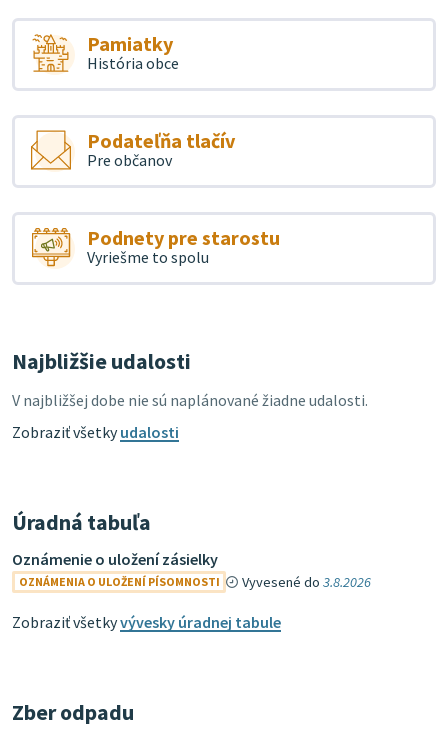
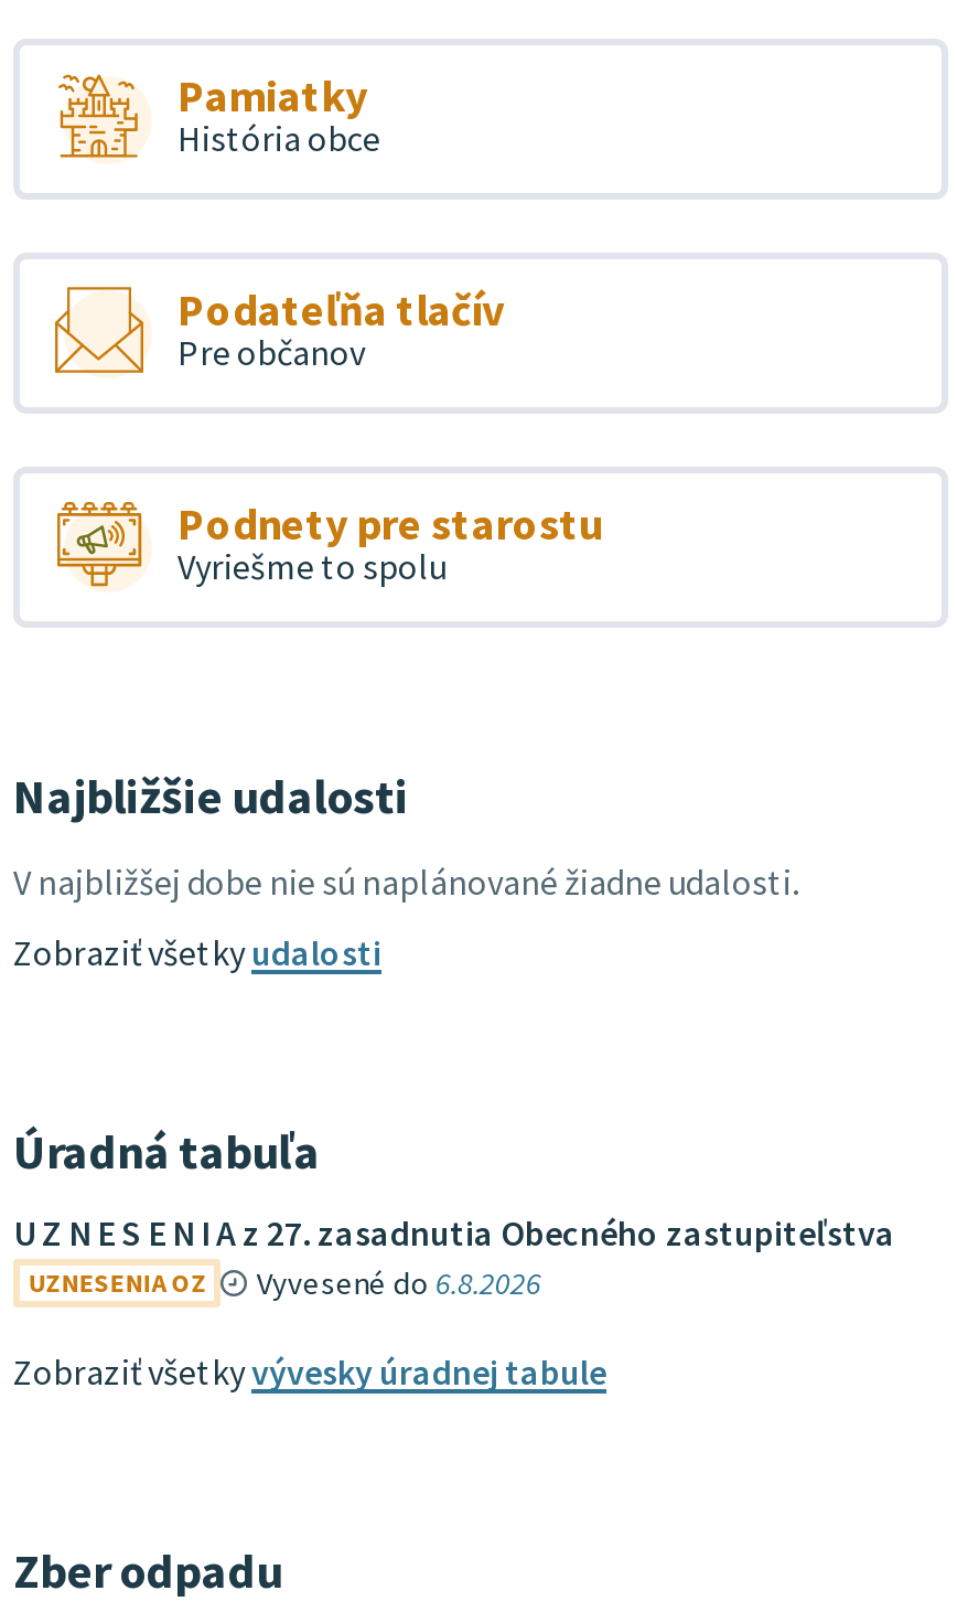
- Oznámenie o uložení zásielky
- OZNÁMENIA O ULOŽENÍ PÍSOMNOSTI
- Vyvesené do 3.8.2026
+ U Z N E S E N I A z 27. zasadnutia Obecného zastupiteľstva
+ UZNESENIA OZ
+ Vyvesené do 6.8.2026
